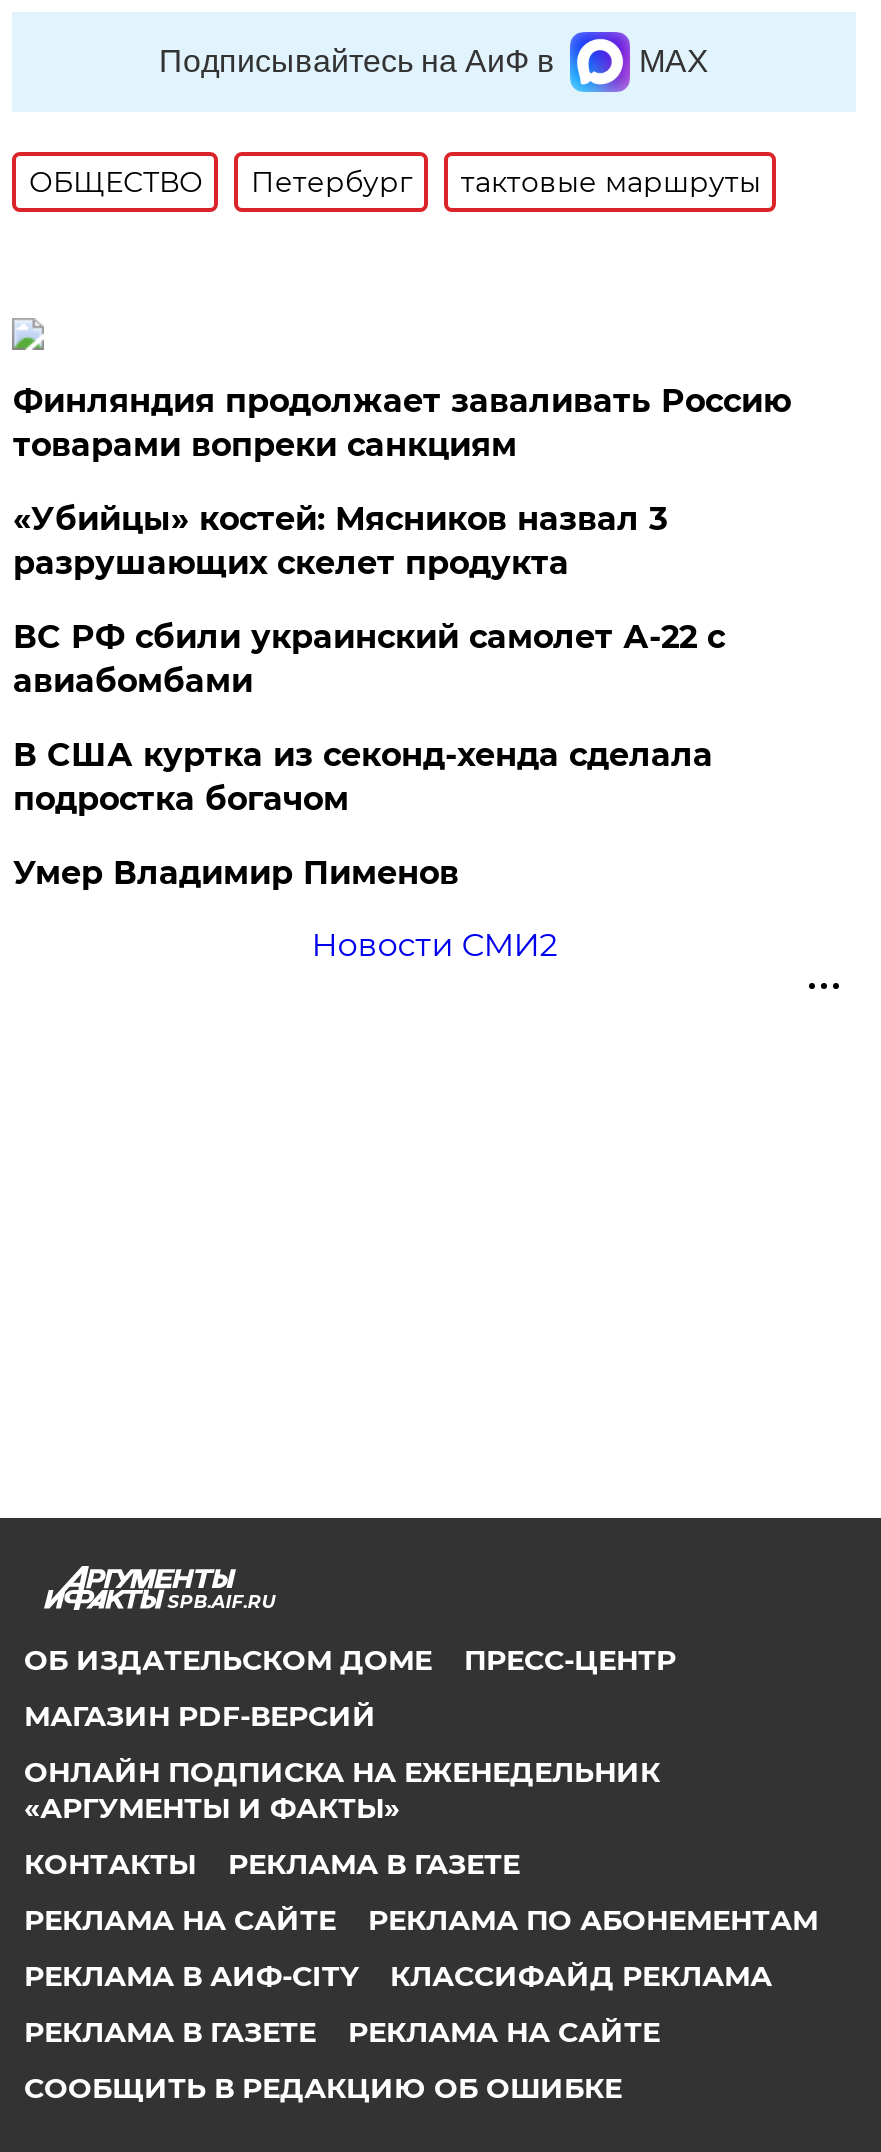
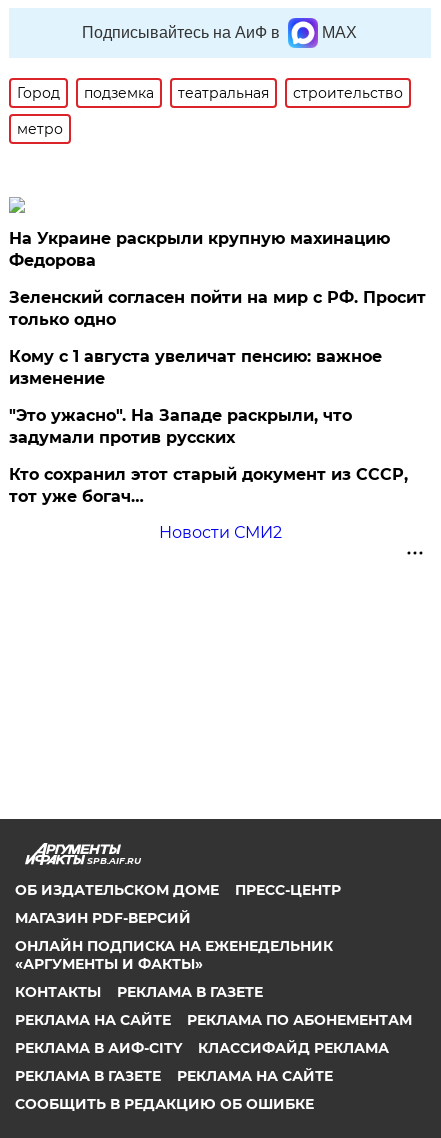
- ОБЩЕСТВО
- Петербург
- тактовые маршруты
+ Город
+ подземка
+ театральная
+ строительство
+ метро

- Финляндия продолжает заваливать Россию
- товарами вопреки санкциям
- «Убийцы» костей: Мясников назвал 3
- разрушающих скелет продукта
- ВС РФ сбили украинский самолет А-22 с
- авиабомбами
- В США куртка из секонд-хенда сделала
- подростка богачом
- Умер Владимир Пименов
+ На Украине раскрыли крупную махинацию
+ Федорова
+ Зеленский согласен пойти на мир с РФ. Просит
+ только одно
+ Кому с 1 августа увеличат пенсию: важное
+ изменение
+ "Это ужасно". На Западе раскрыли, что
+ задумали против русских
+ Кто сохранил этот старый документ из СССР,
+ тот уже богач…
